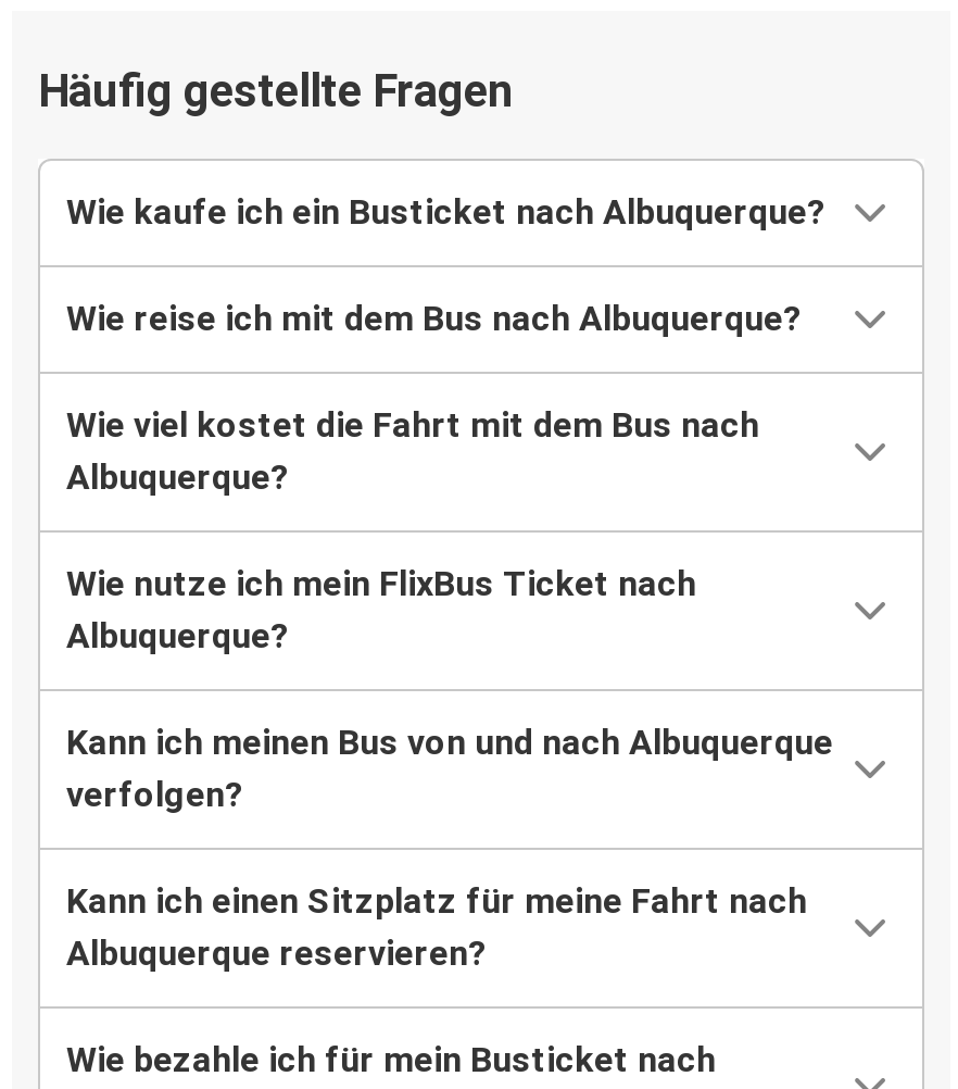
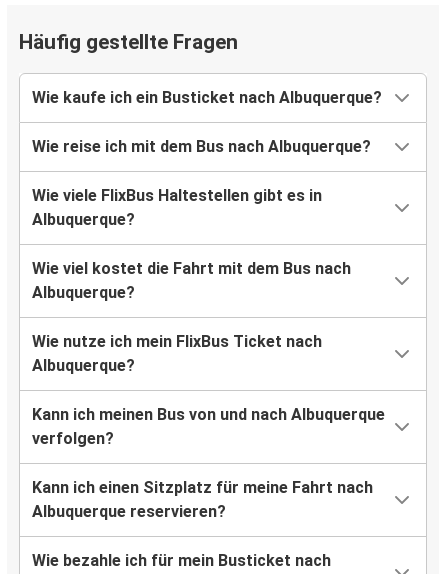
+ Wie viele FlixBus Haltestellen gibt es in
+ Albuquerque?
